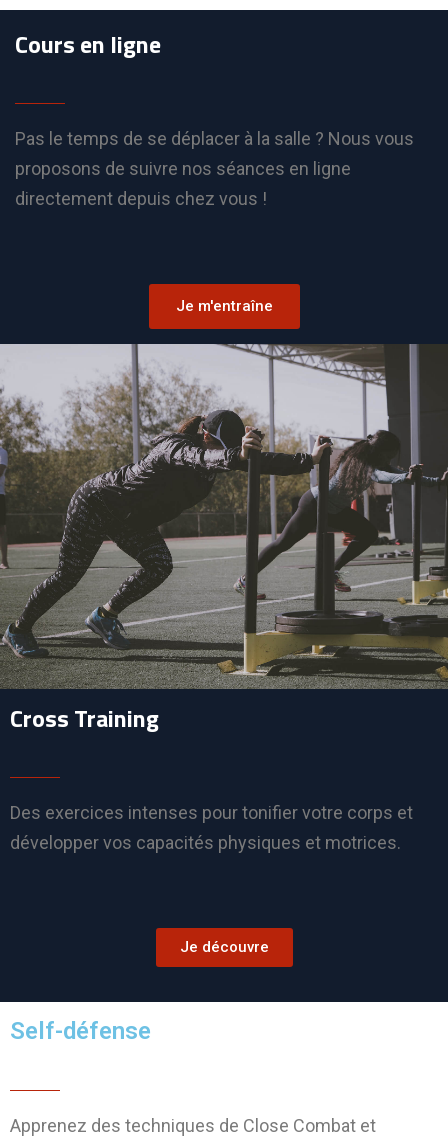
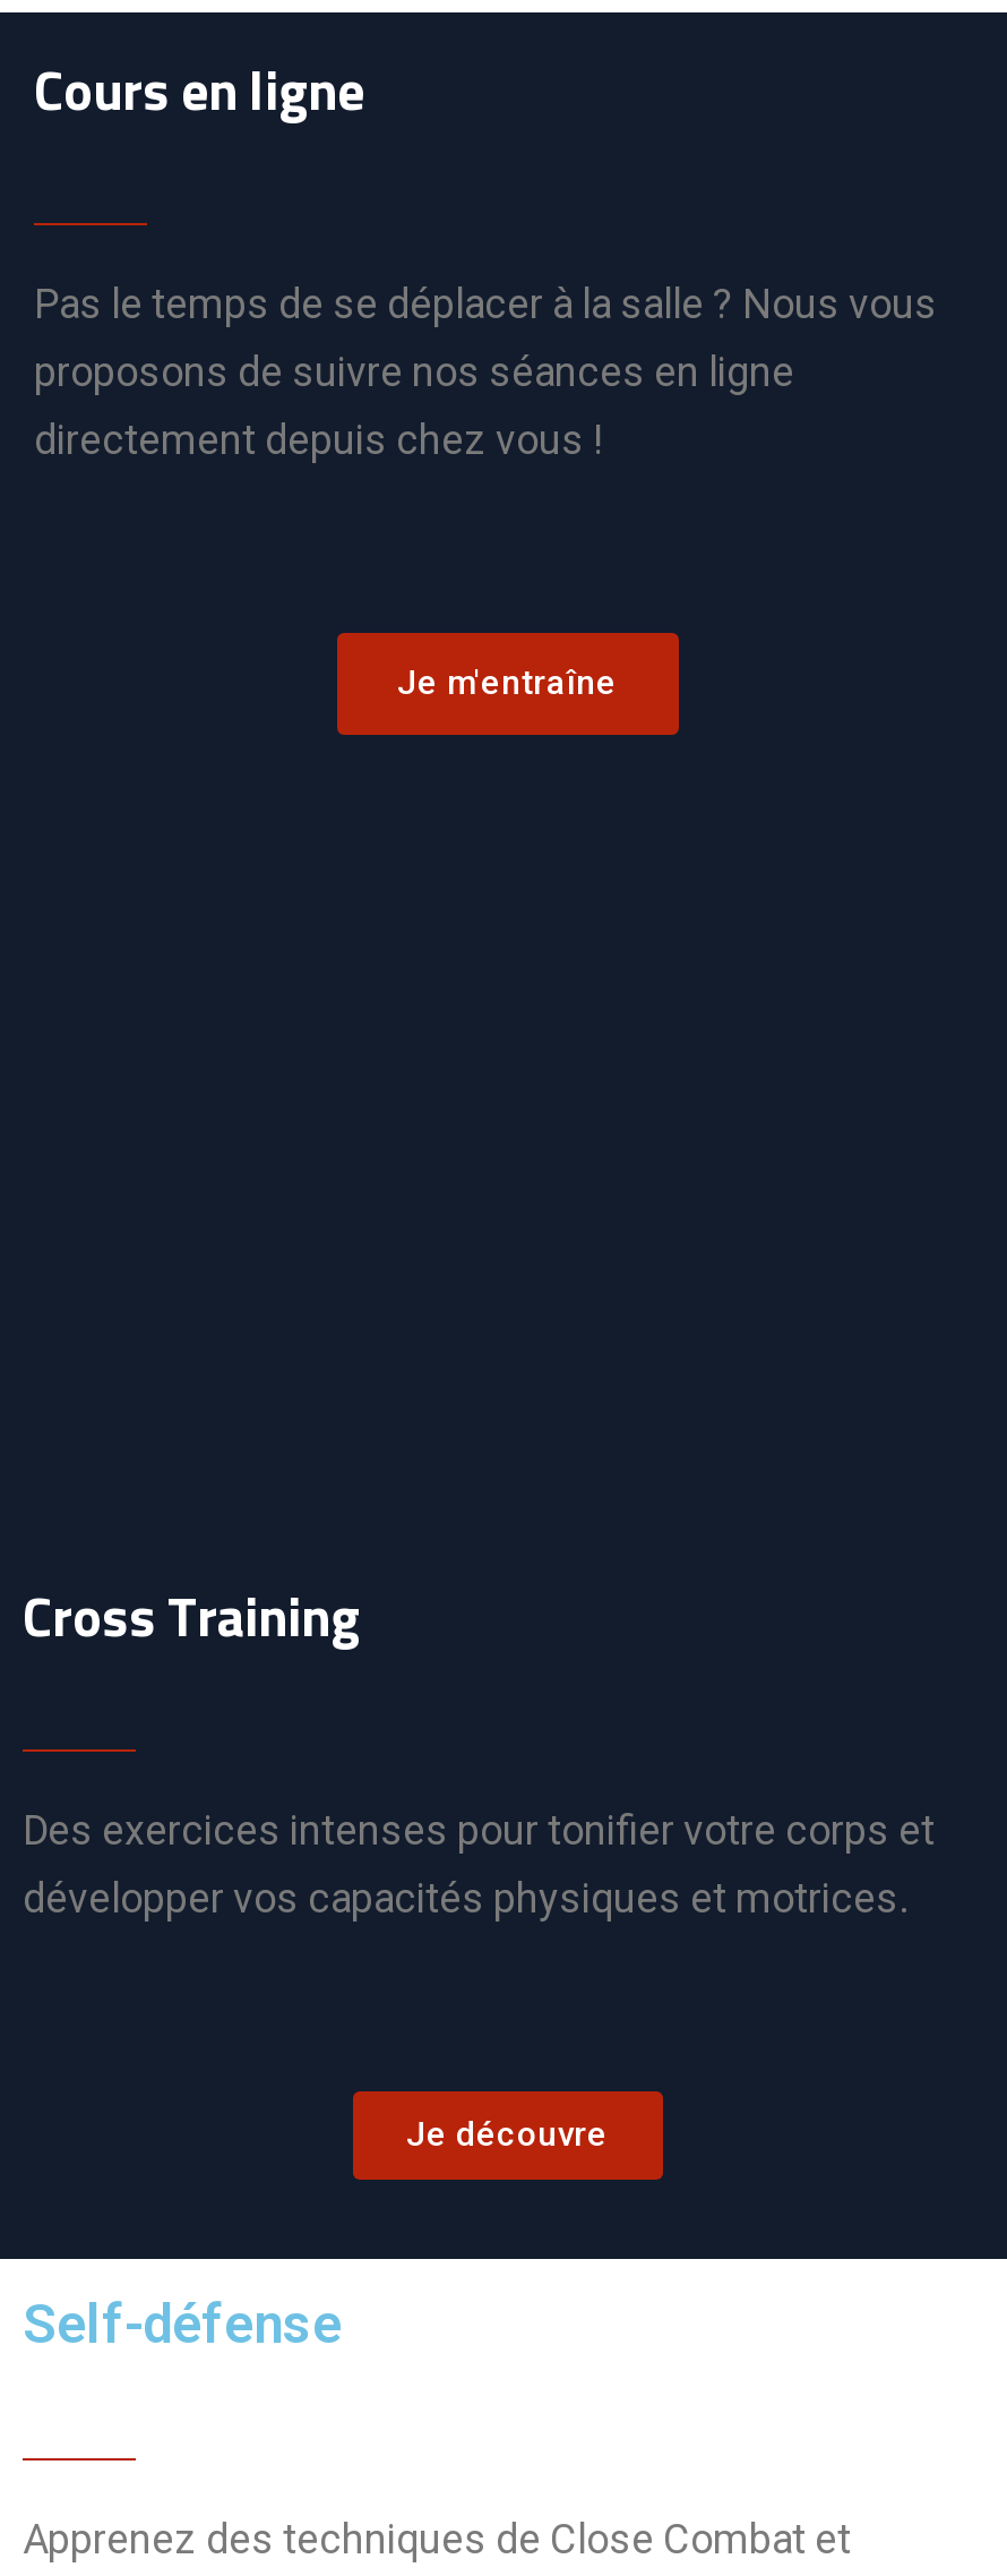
- [image]
